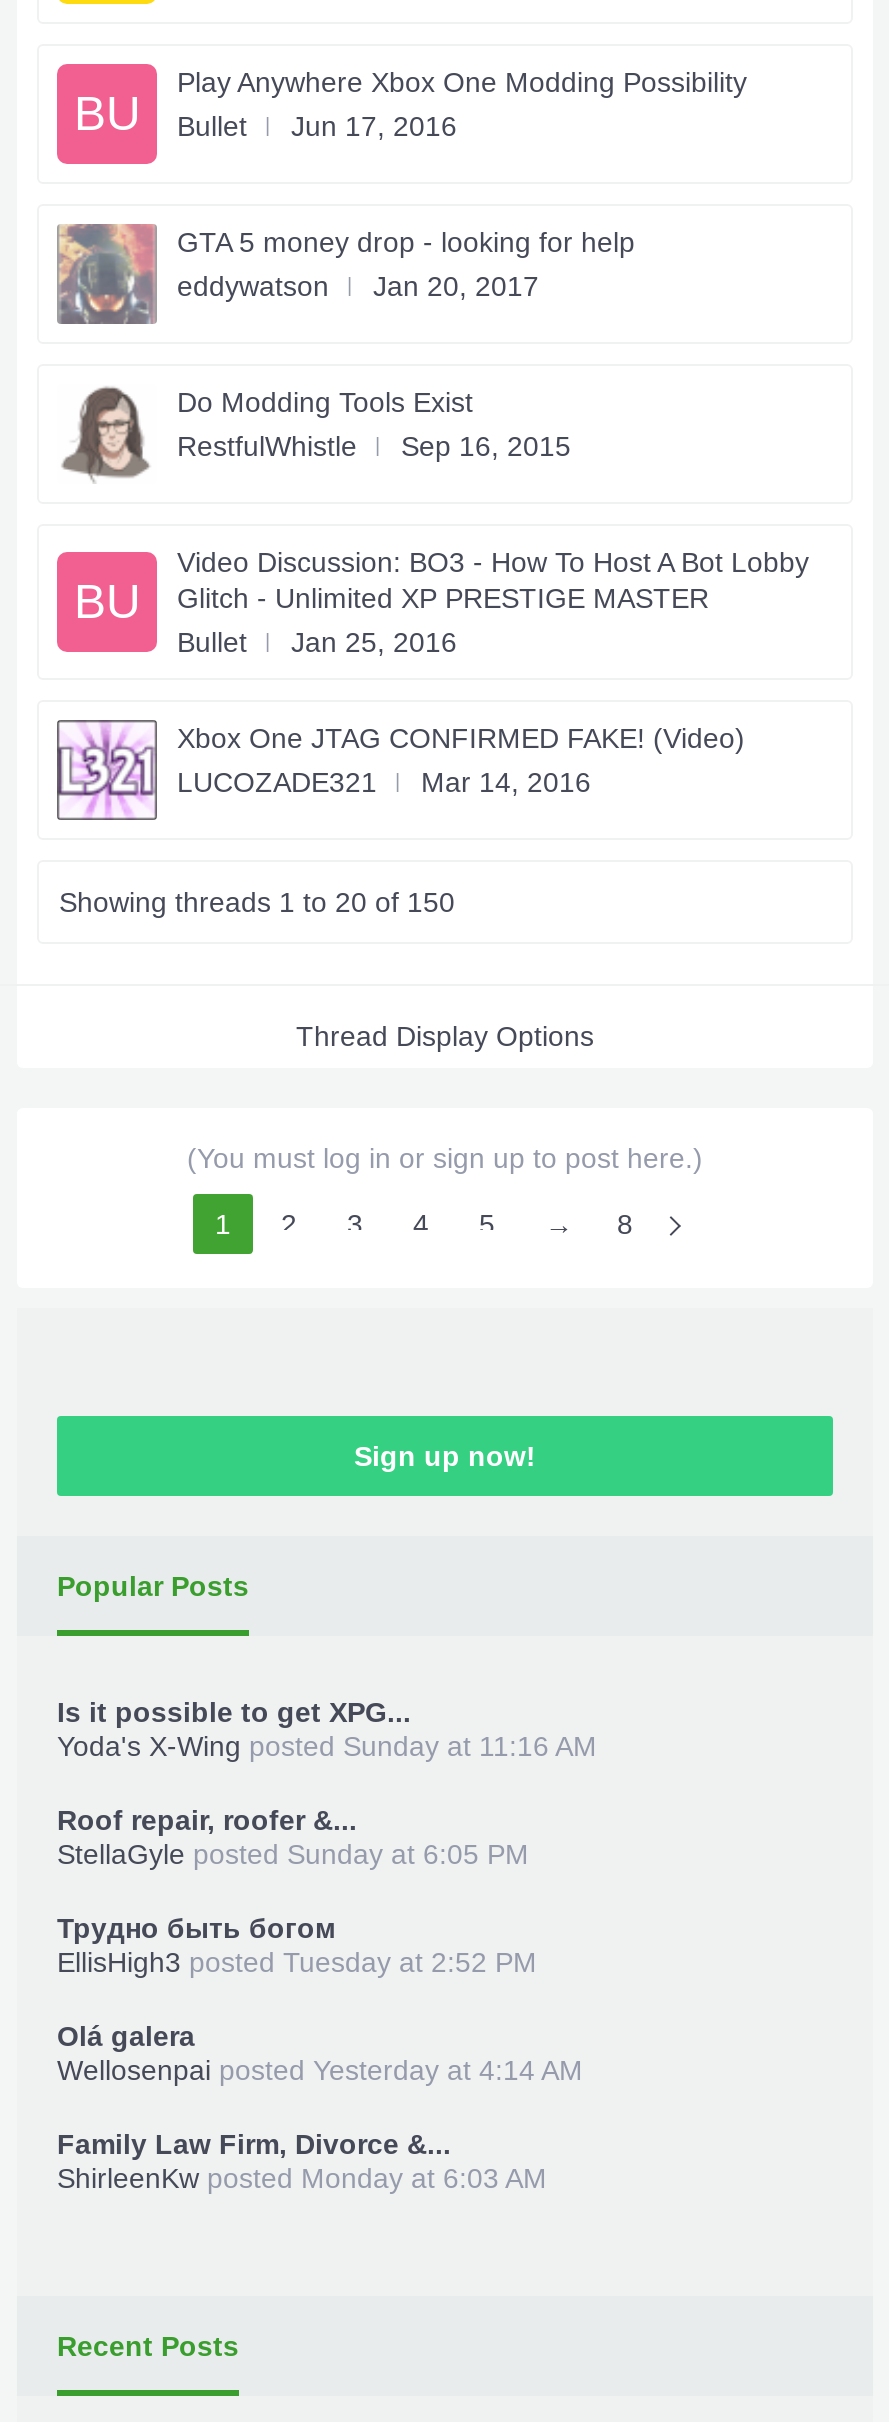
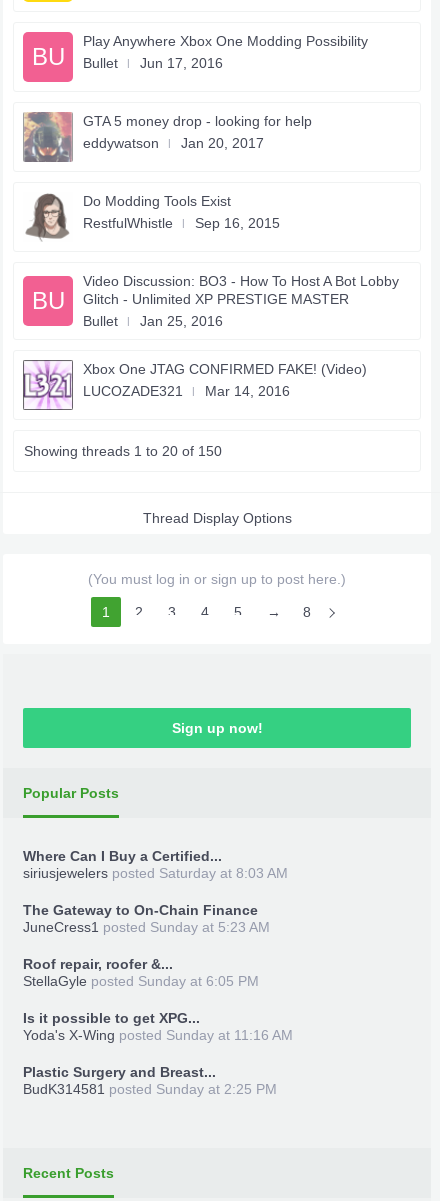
+ Where Can I Buy a Certified...
+ siriusjewelers posted Saturday at 8:03 AM
+ The Gateway to On-Chain Finance
+ JuneCress1 posted Sunday at 5:23 AM

moved down: Is it possible to get XPG... | Yoda's X-Wing posted Sunday at 11:16 AM

moved down: Roof repair, roofer &... | StellaGyle posted Sunday at 6:05 PM

- Трудно быть богом
- EllisHigh3 posted Tuesday at 2:52 PM
- Olá galera
- Wellosenpai posted Yesterday at 4:14 AM
- Family Law Firm, Divorce &...
- ShirleenKw posted Monday at 6:03 AM
+ Plastic Surgery and Breast...
+ BudK314581 posted Sunday at 2:25 PM
